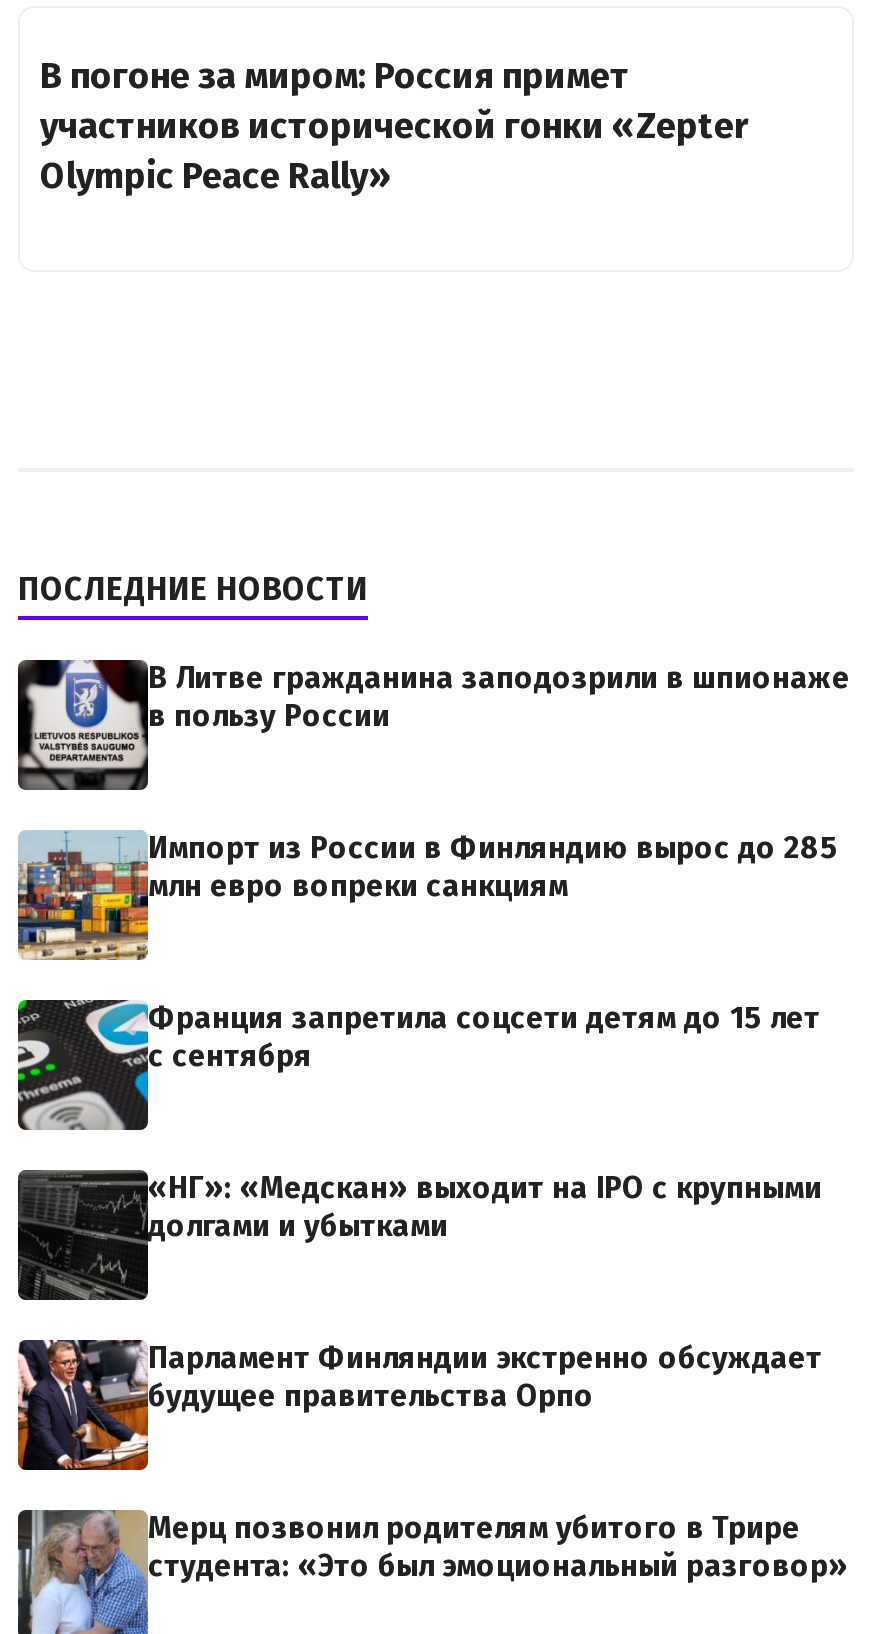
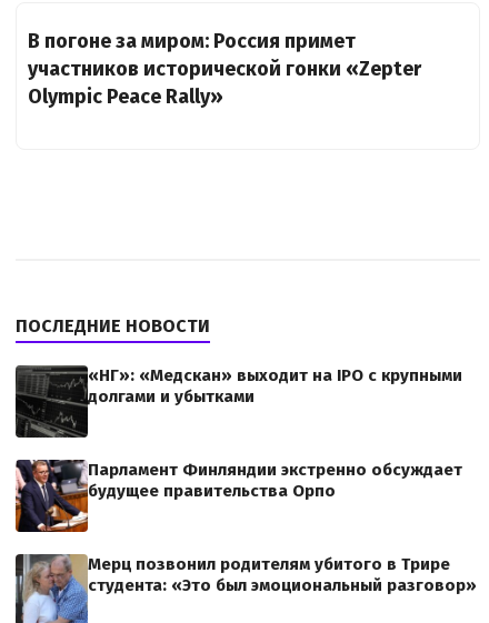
- [image]
- В Литве гражданина заподозрили в шпионаже
- в пользу России

- [image]
- Импорт из России в Финляндию вырос до 285
- млн евро вопреки санкциям

- [image]
- Франция запретила соцсети детям до 15 лет
- с сентября
